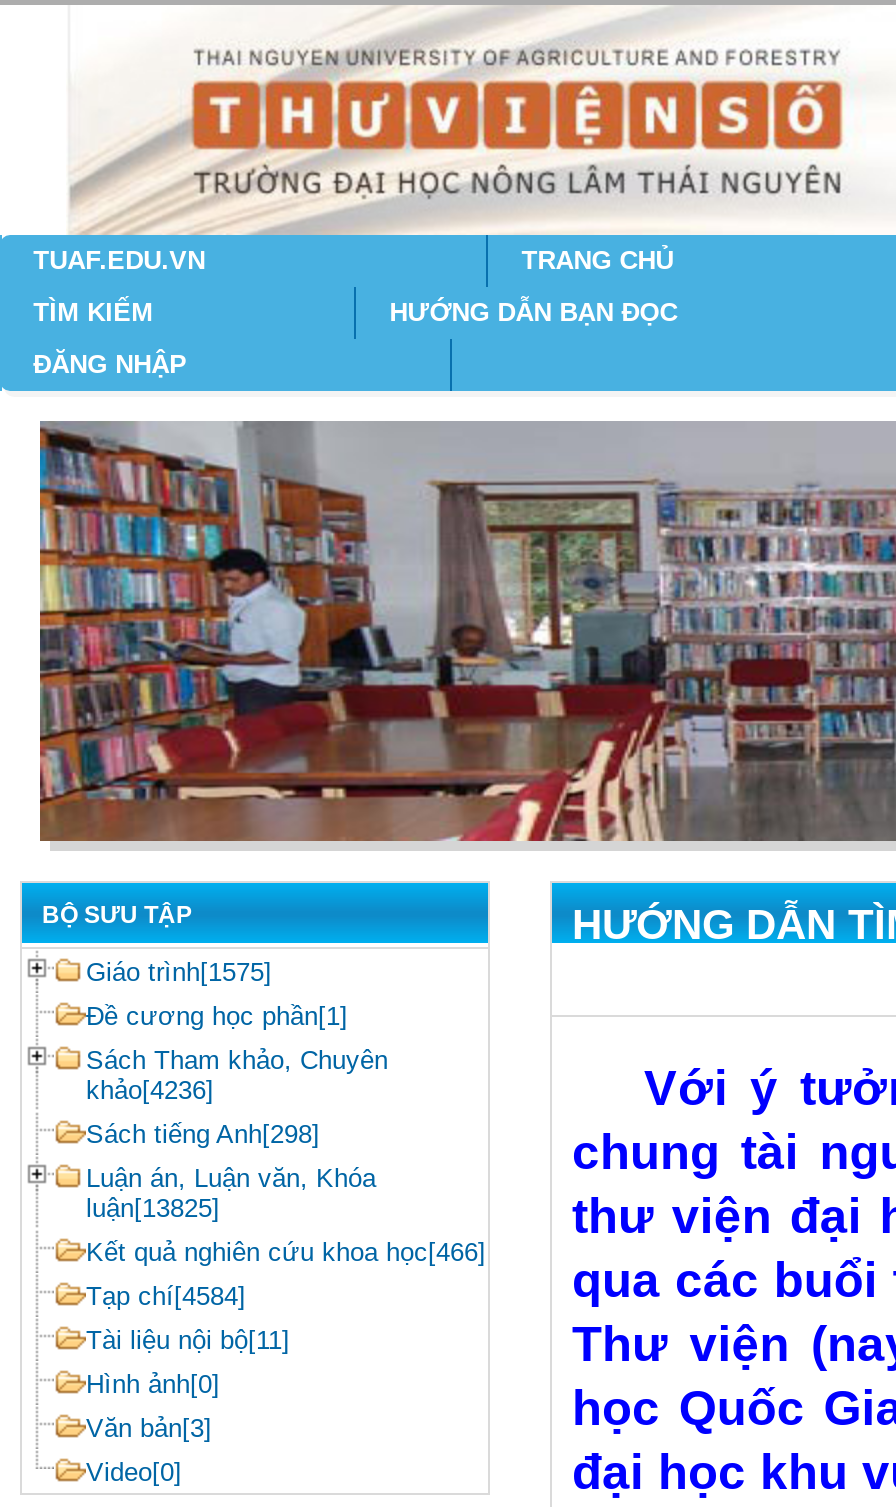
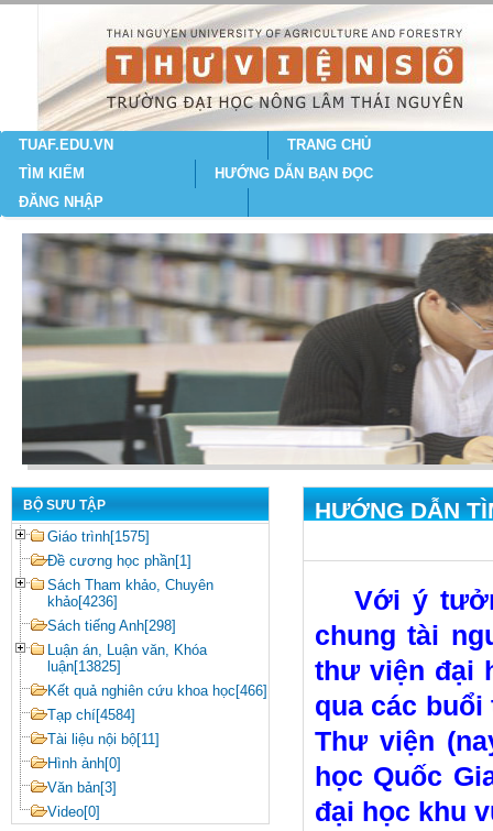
- [image]
+ [image]
